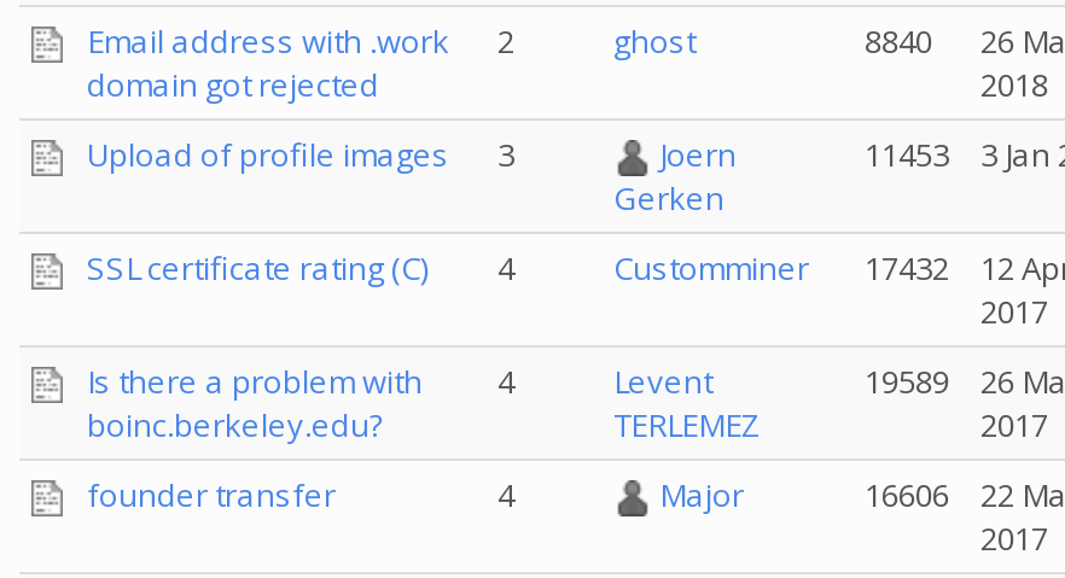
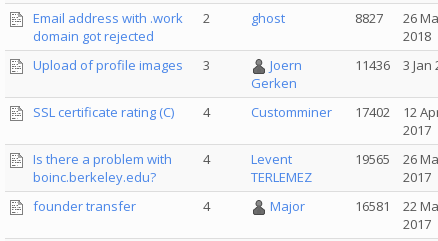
- 8840
+ 8827

- 11453
+ 11436

- 17432
+ 17402

- 19589
+ 19565

- 16606
+ 16581
